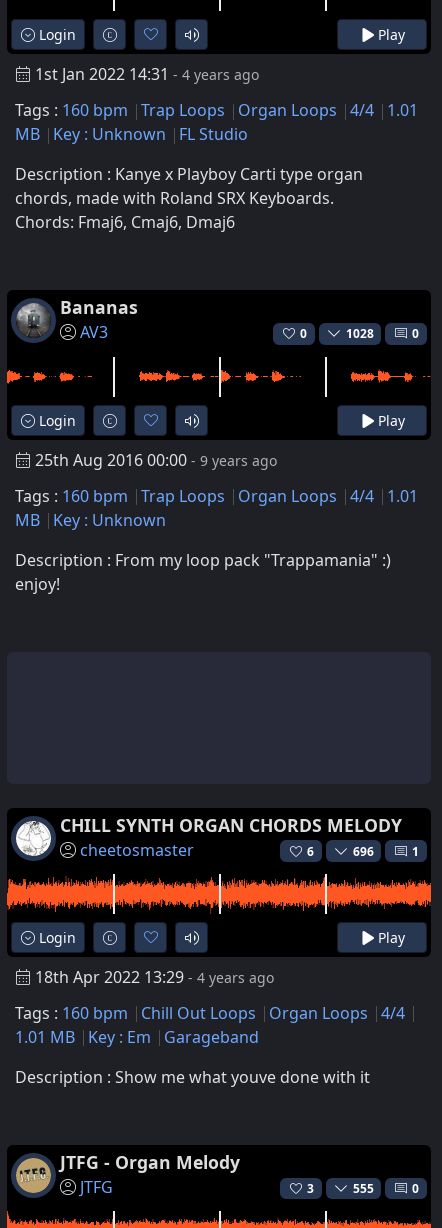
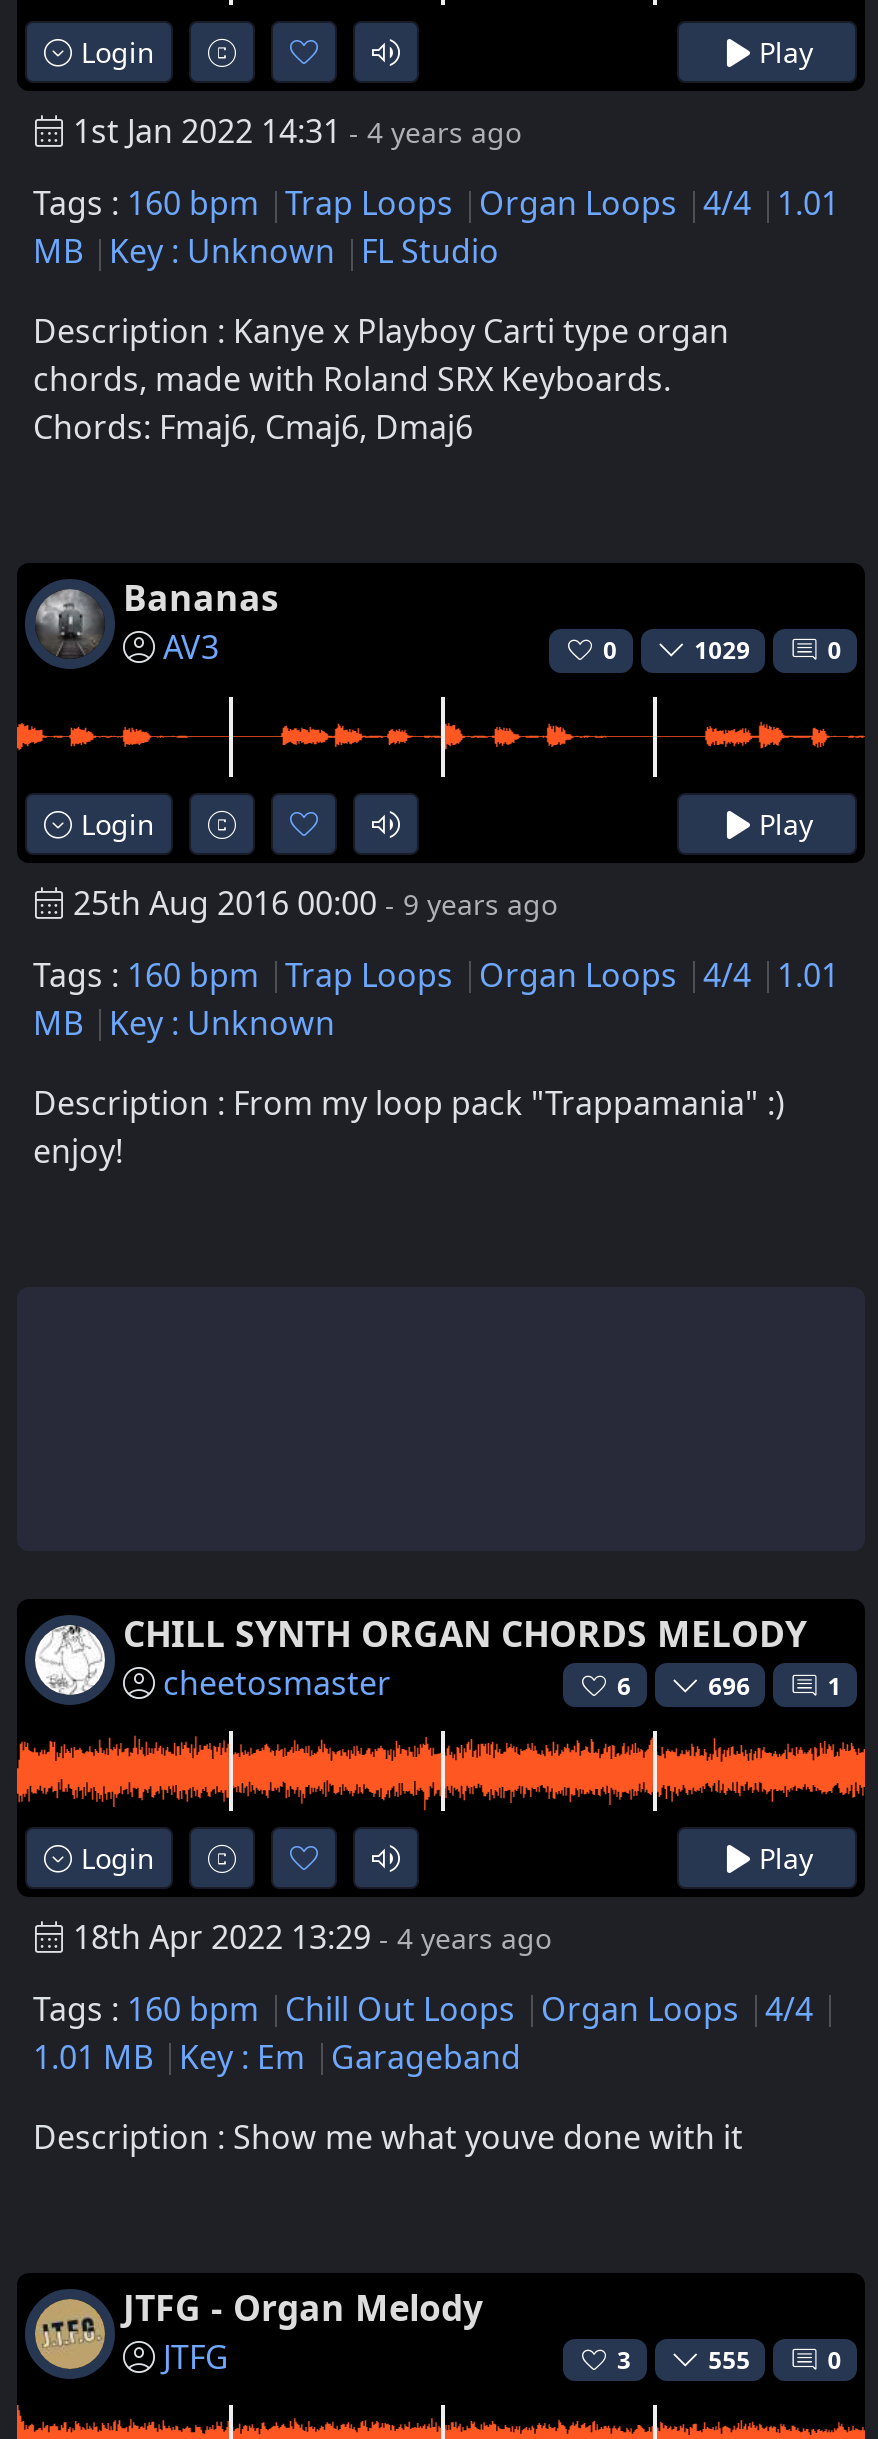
- 1028
+ 1029
